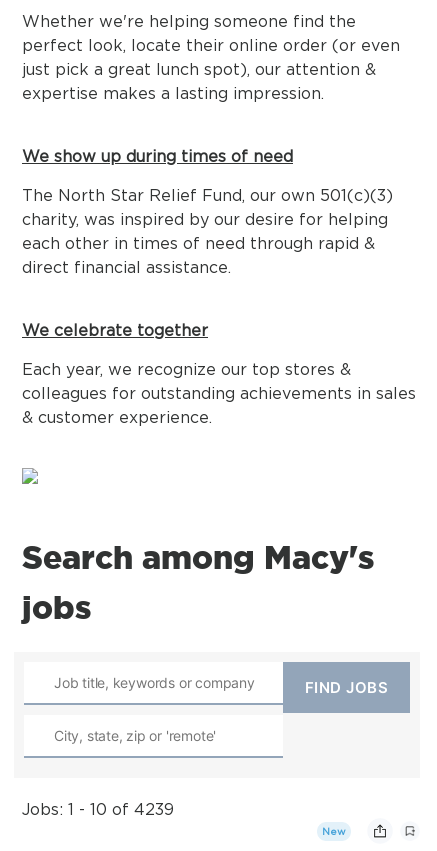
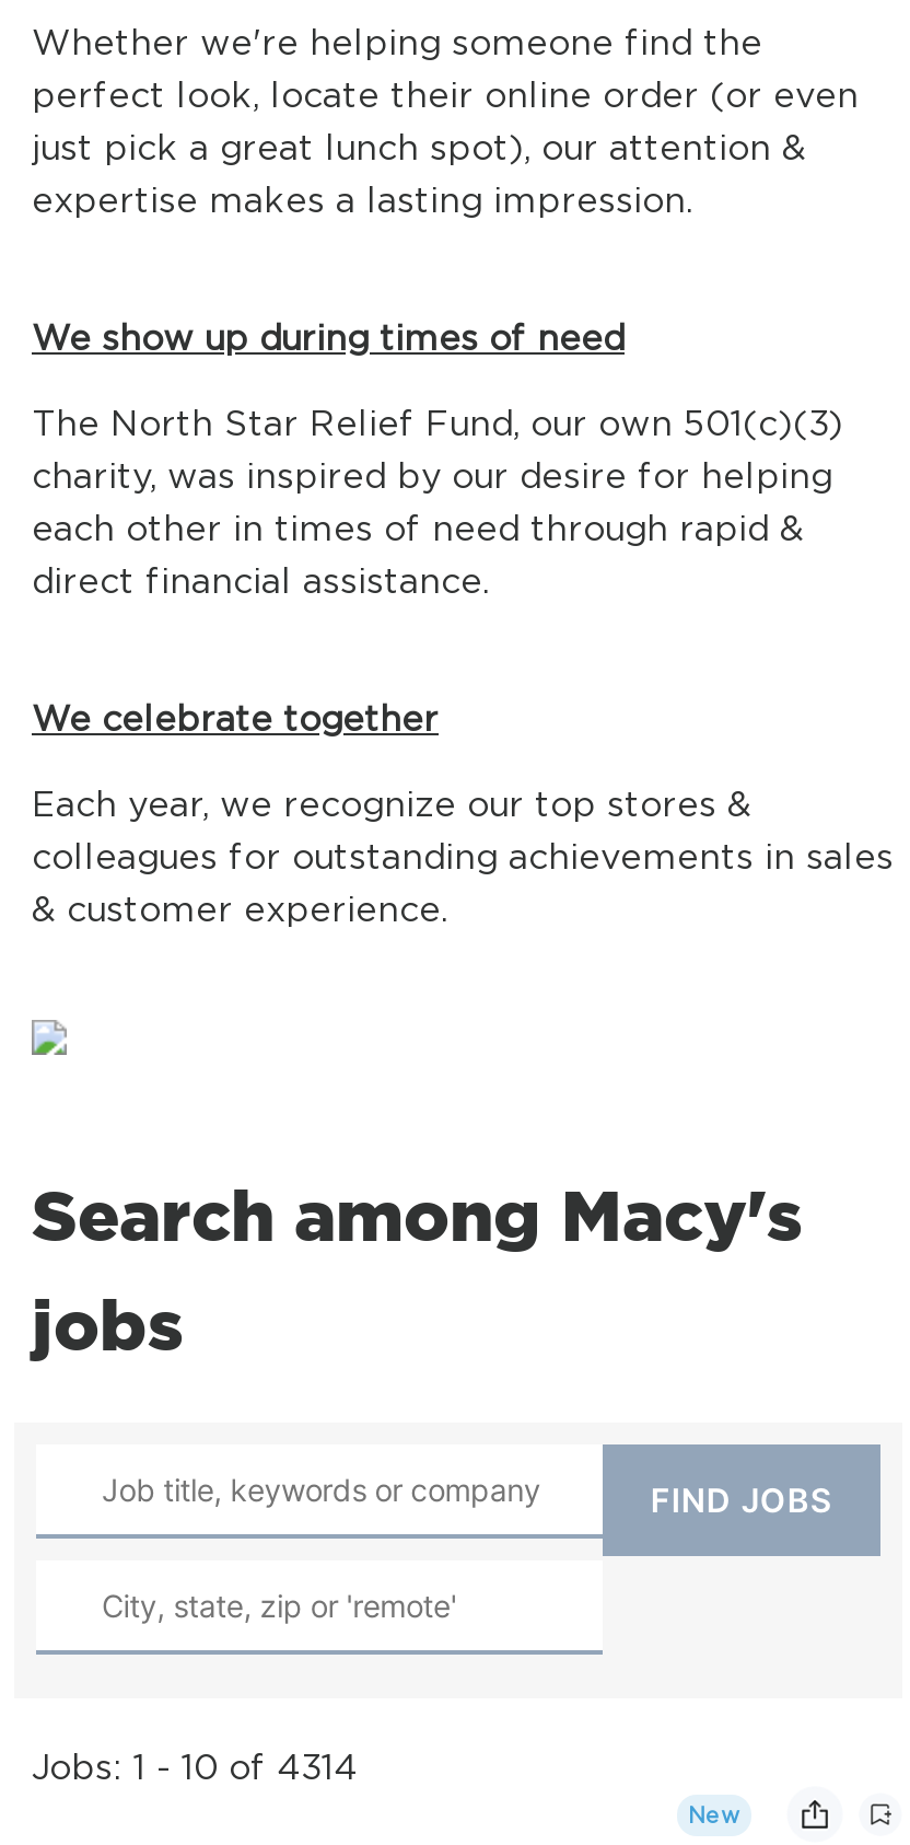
- Jobs: 1 - 10 of 4239
+ Jobs: 1 - 10 of 4314
